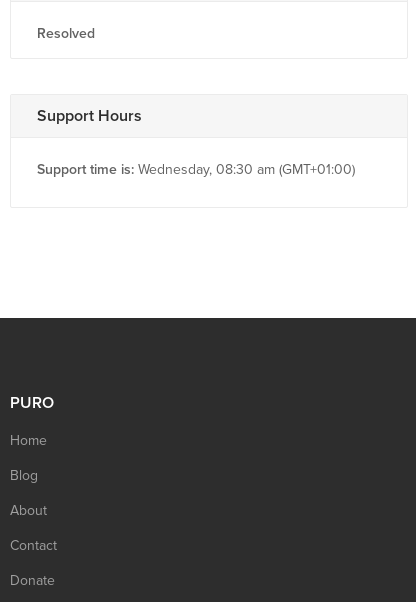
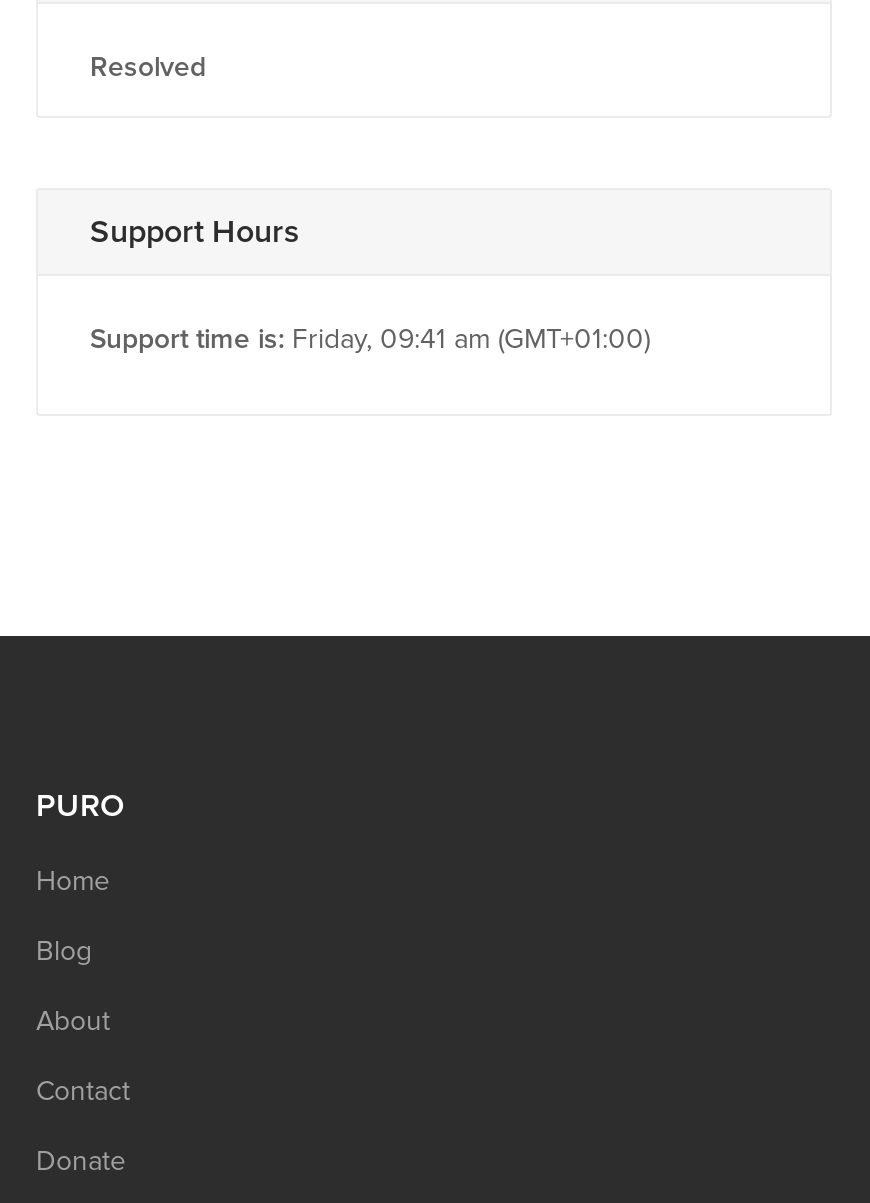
- Support time is: Wednesday, 08:30 am (GMT+01:00)
+ Support time is: Friday, 09:41 am (GMT+01:00)
